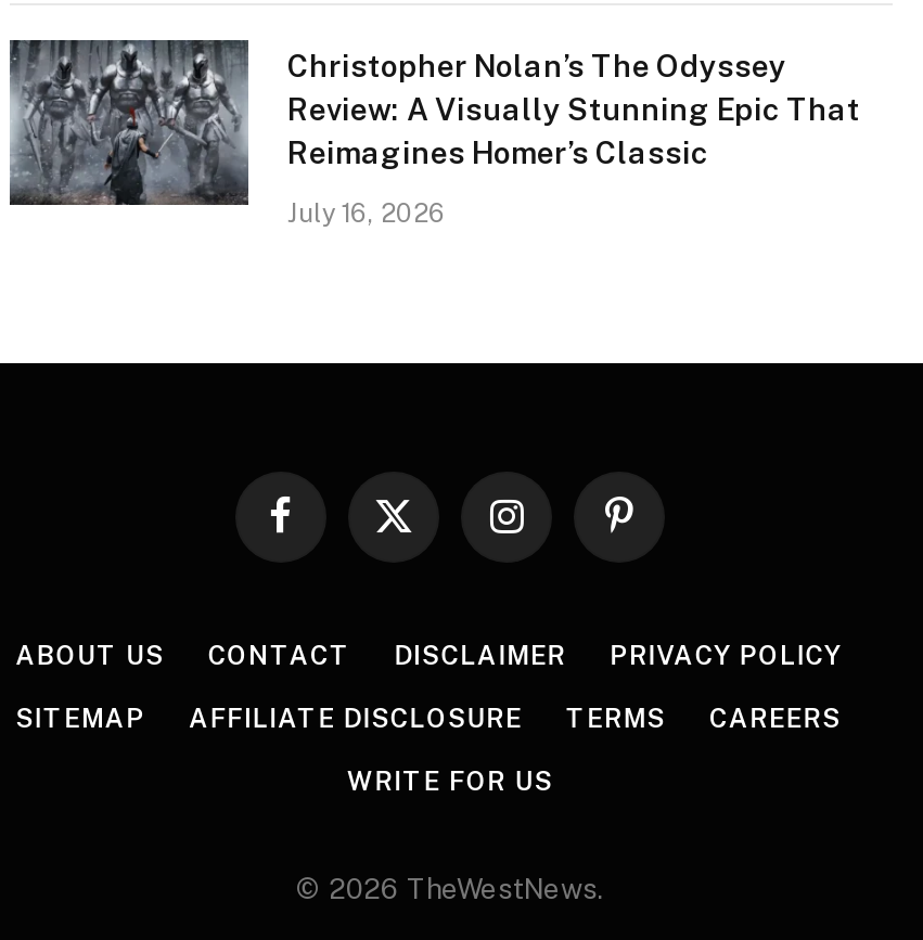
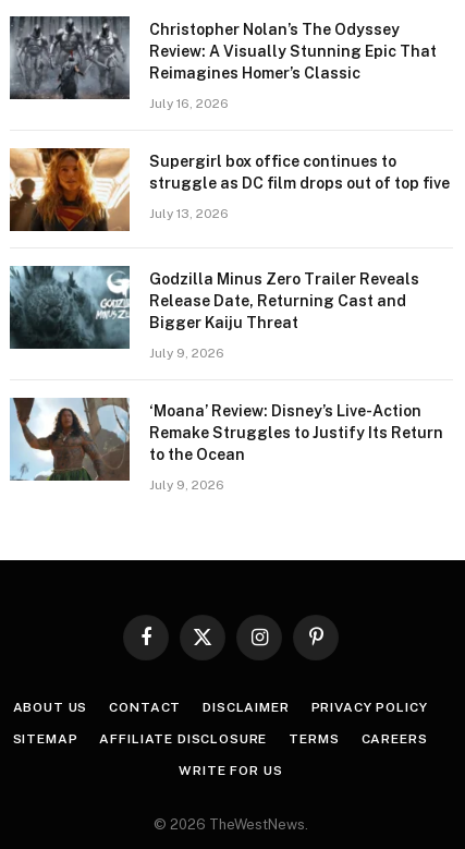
+ [image]
+ Supergirl box office continues to
+ struggle as DC film drops out of top five
+ July 13, 2026

+ [image]
+ Godzilla Minus Zero Trailer Reveals
+ Release Date, Returning Cast and
+ Bigger Kaiju Threat
+ July 9, 2026
+ ‘Moana’ Review: Disney’s Live-Action
+ Remake Struggles to Justify Its Return
+ to the Ocean
+ July 9, 2026

+ [image]
